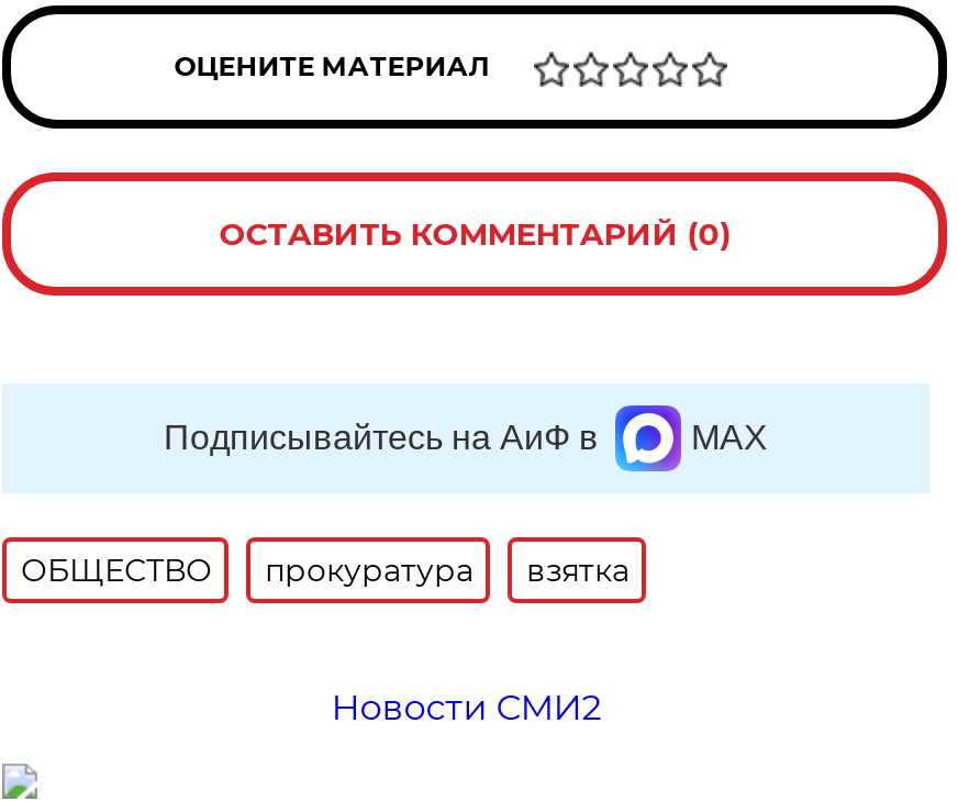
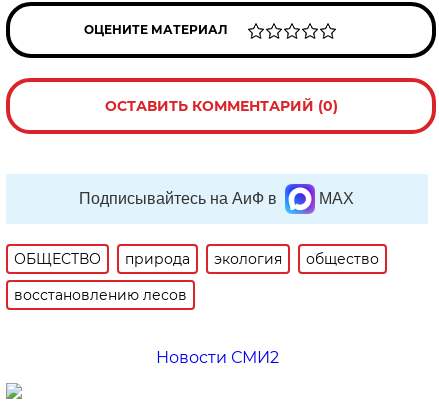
- прокуратура
- взятка
+ природа
+ экология
+ общество
+ восстановлению лесов
